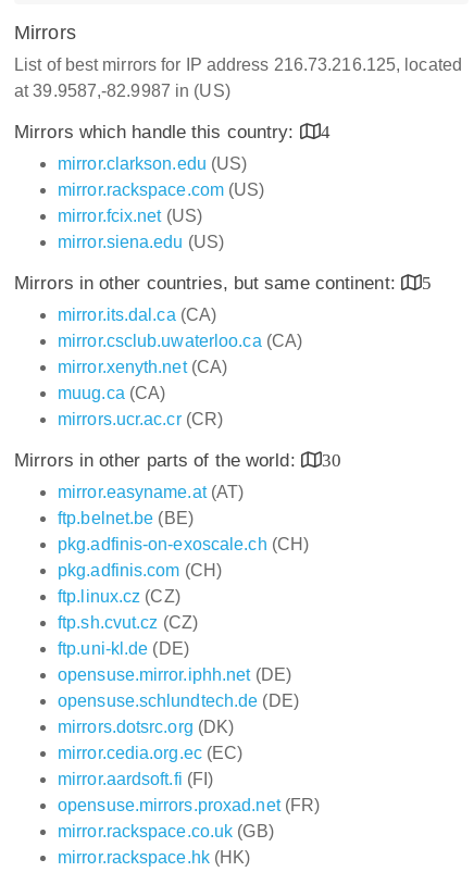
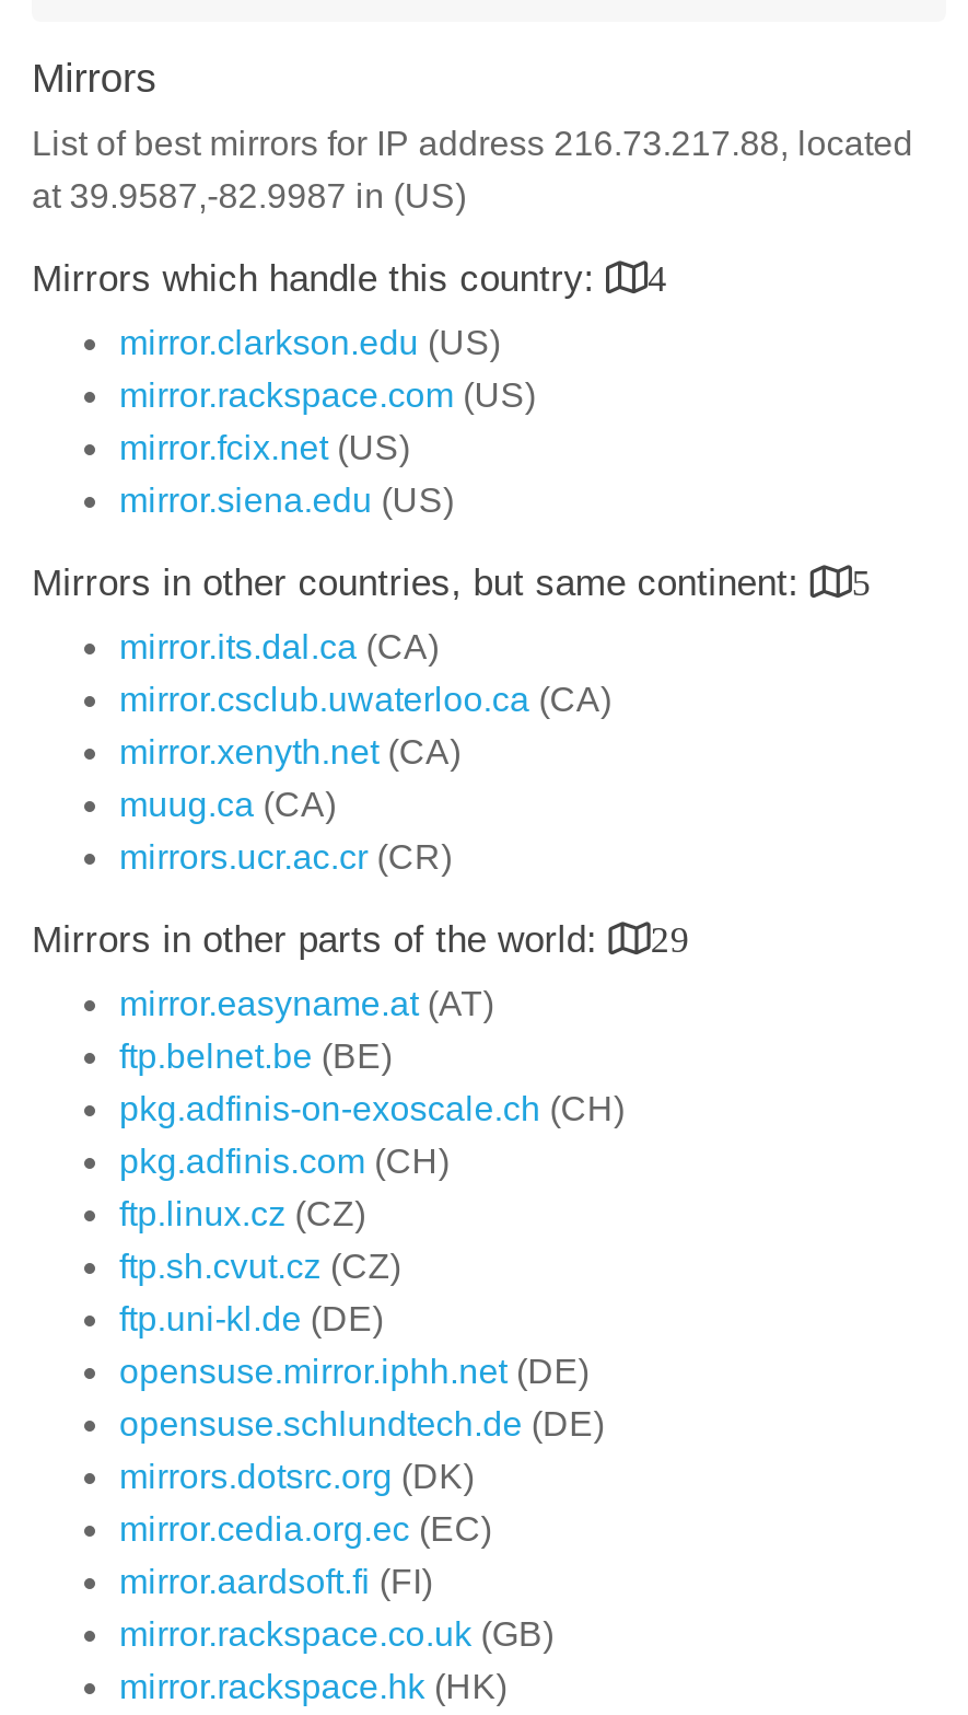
- List of best mirrors for IP address 216.73.216.125, located
+ List of best mirrors for IP address 216.73.217.88, located

- Mirrors in other parts of the world: 30
+ Mirrors in other parts of the world: 29

- opensuse.mirrors.proxad.net (FR)
